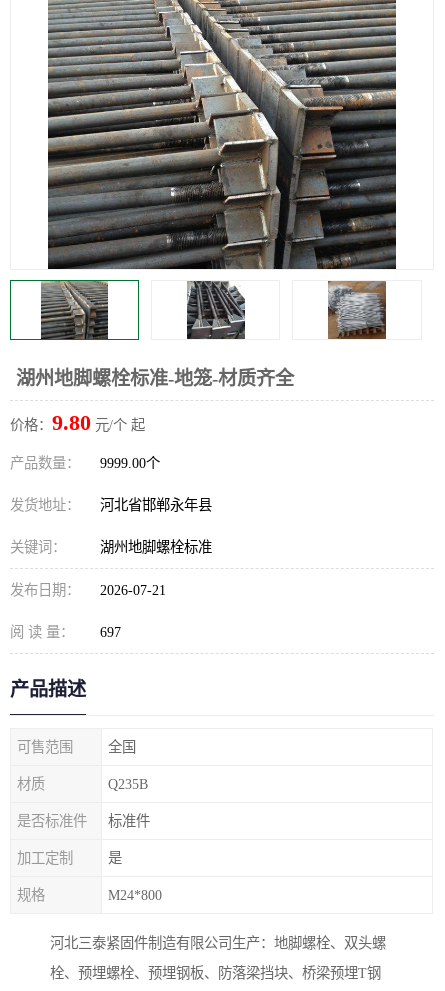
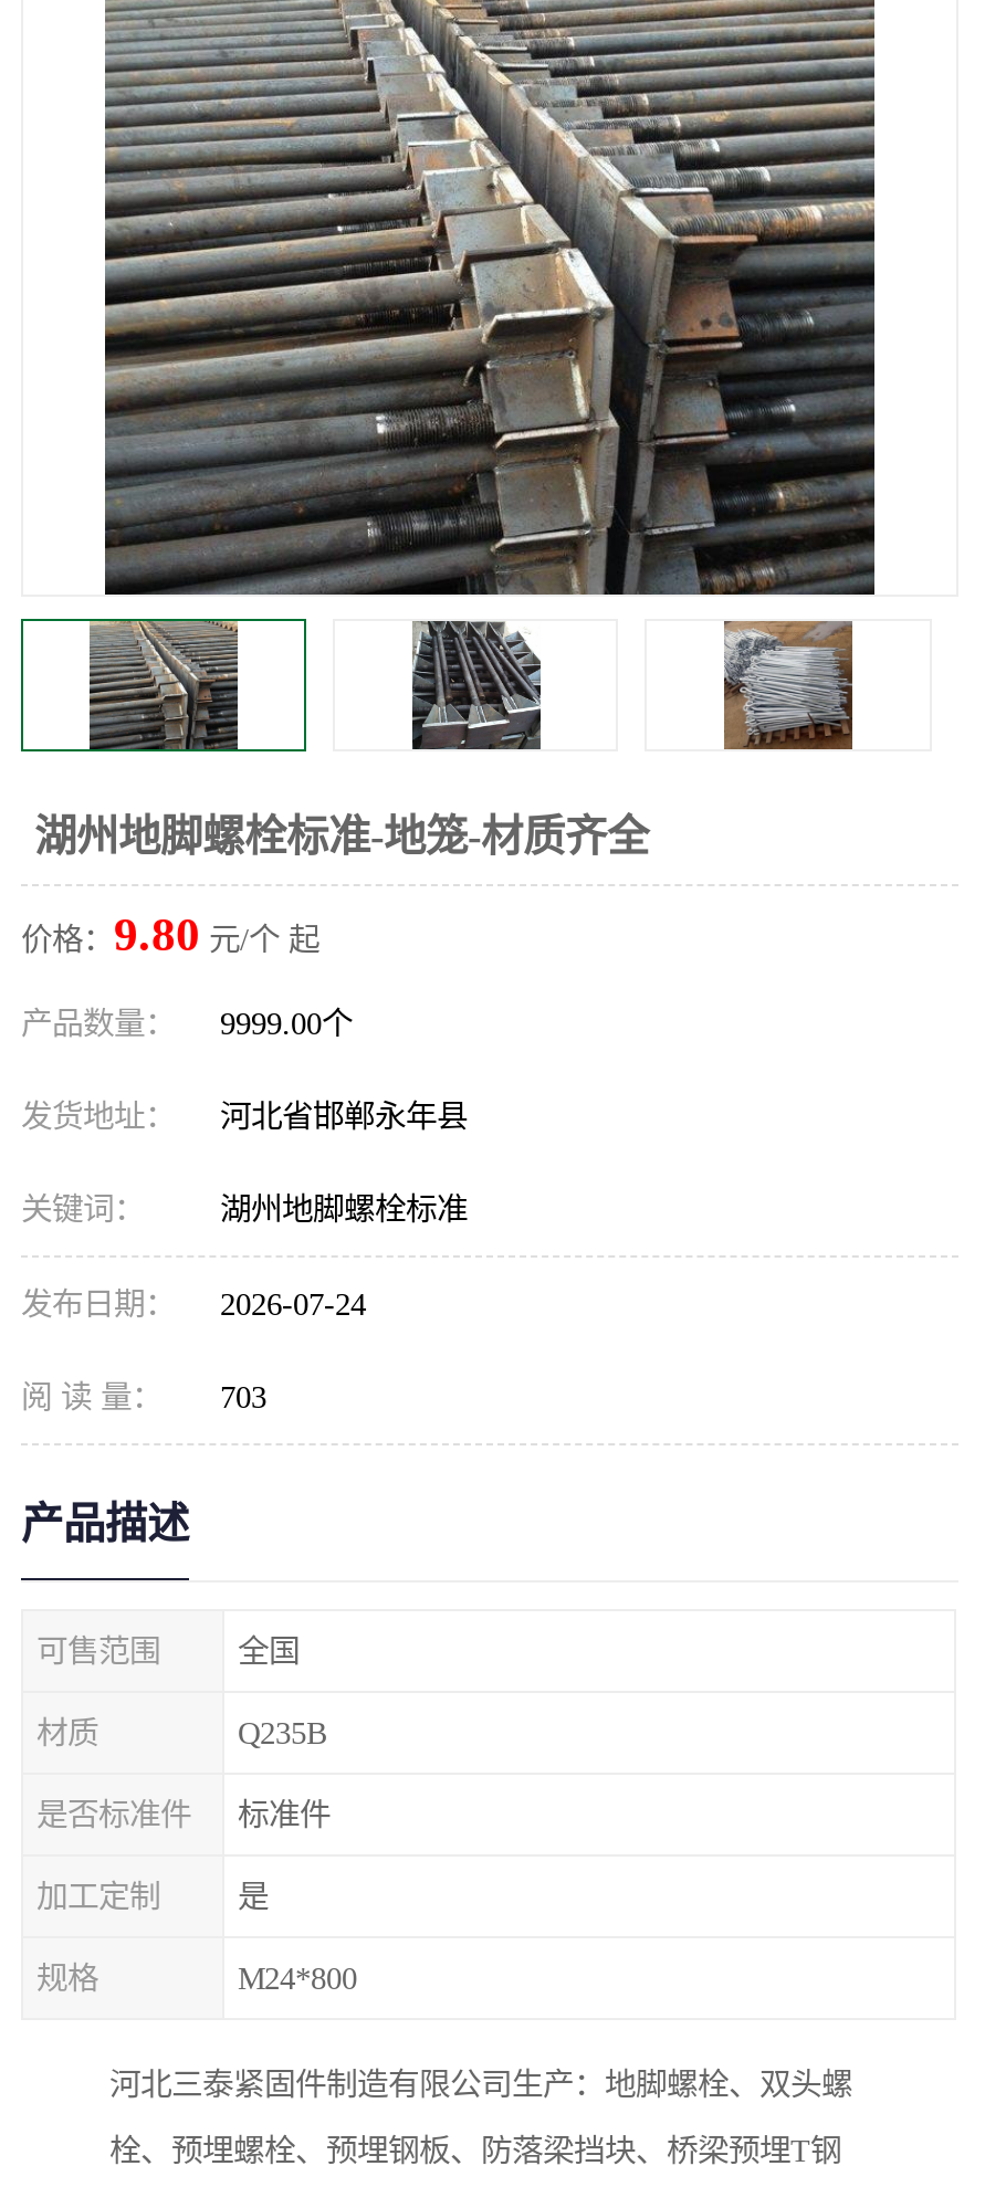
- 发布日期： 2026-07-21
+ 发布日期： 2026-07-24

- 阅 读 量： 697
+ 阅 读 量： 703
